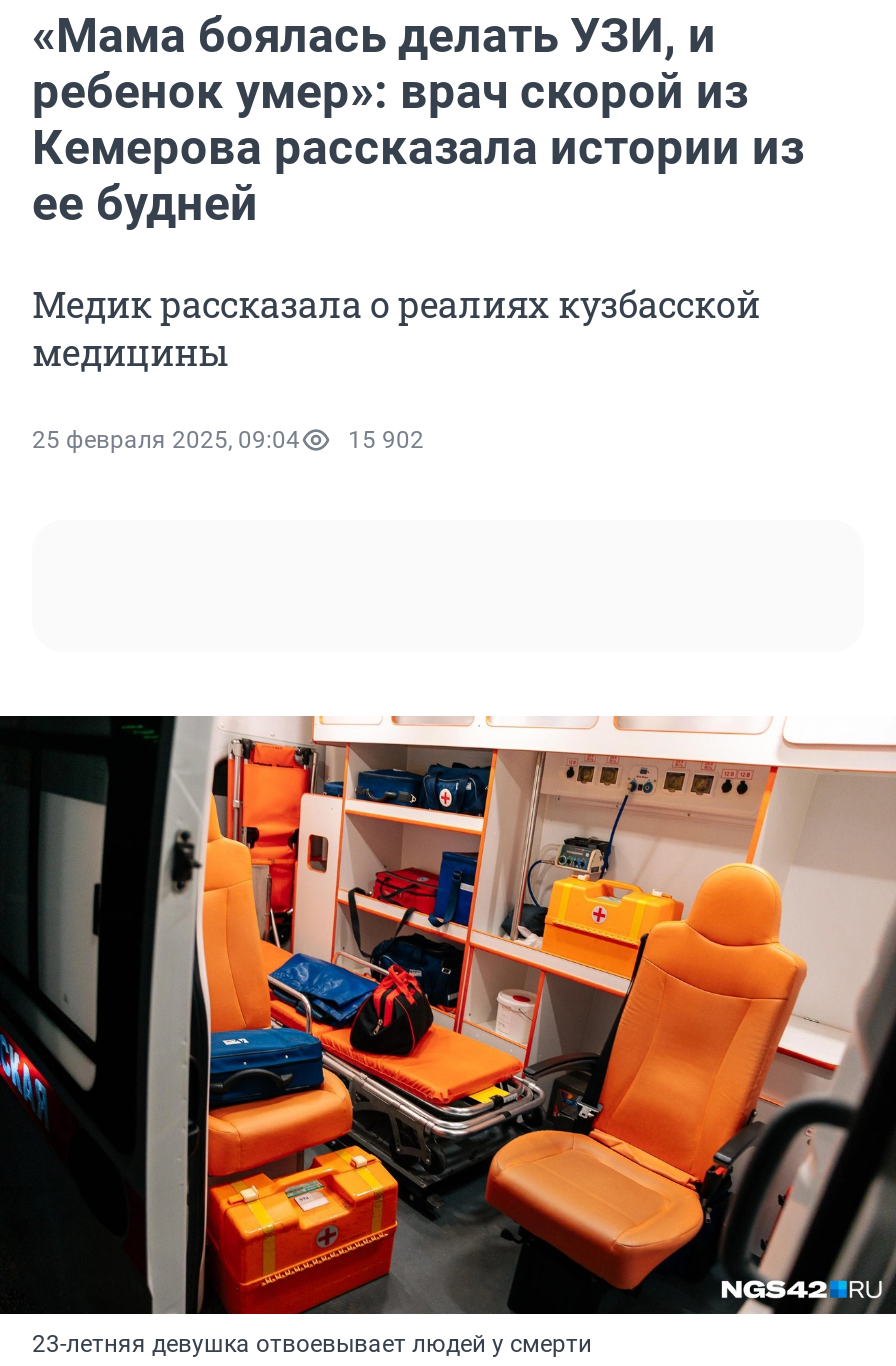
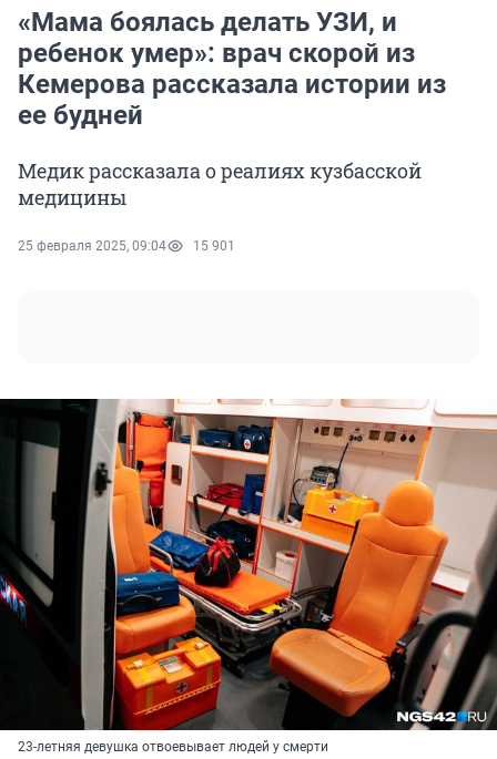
- 25 февраля 2025, 09:04 15 902
+ 25 февраля 2025, 09:04 15 901
